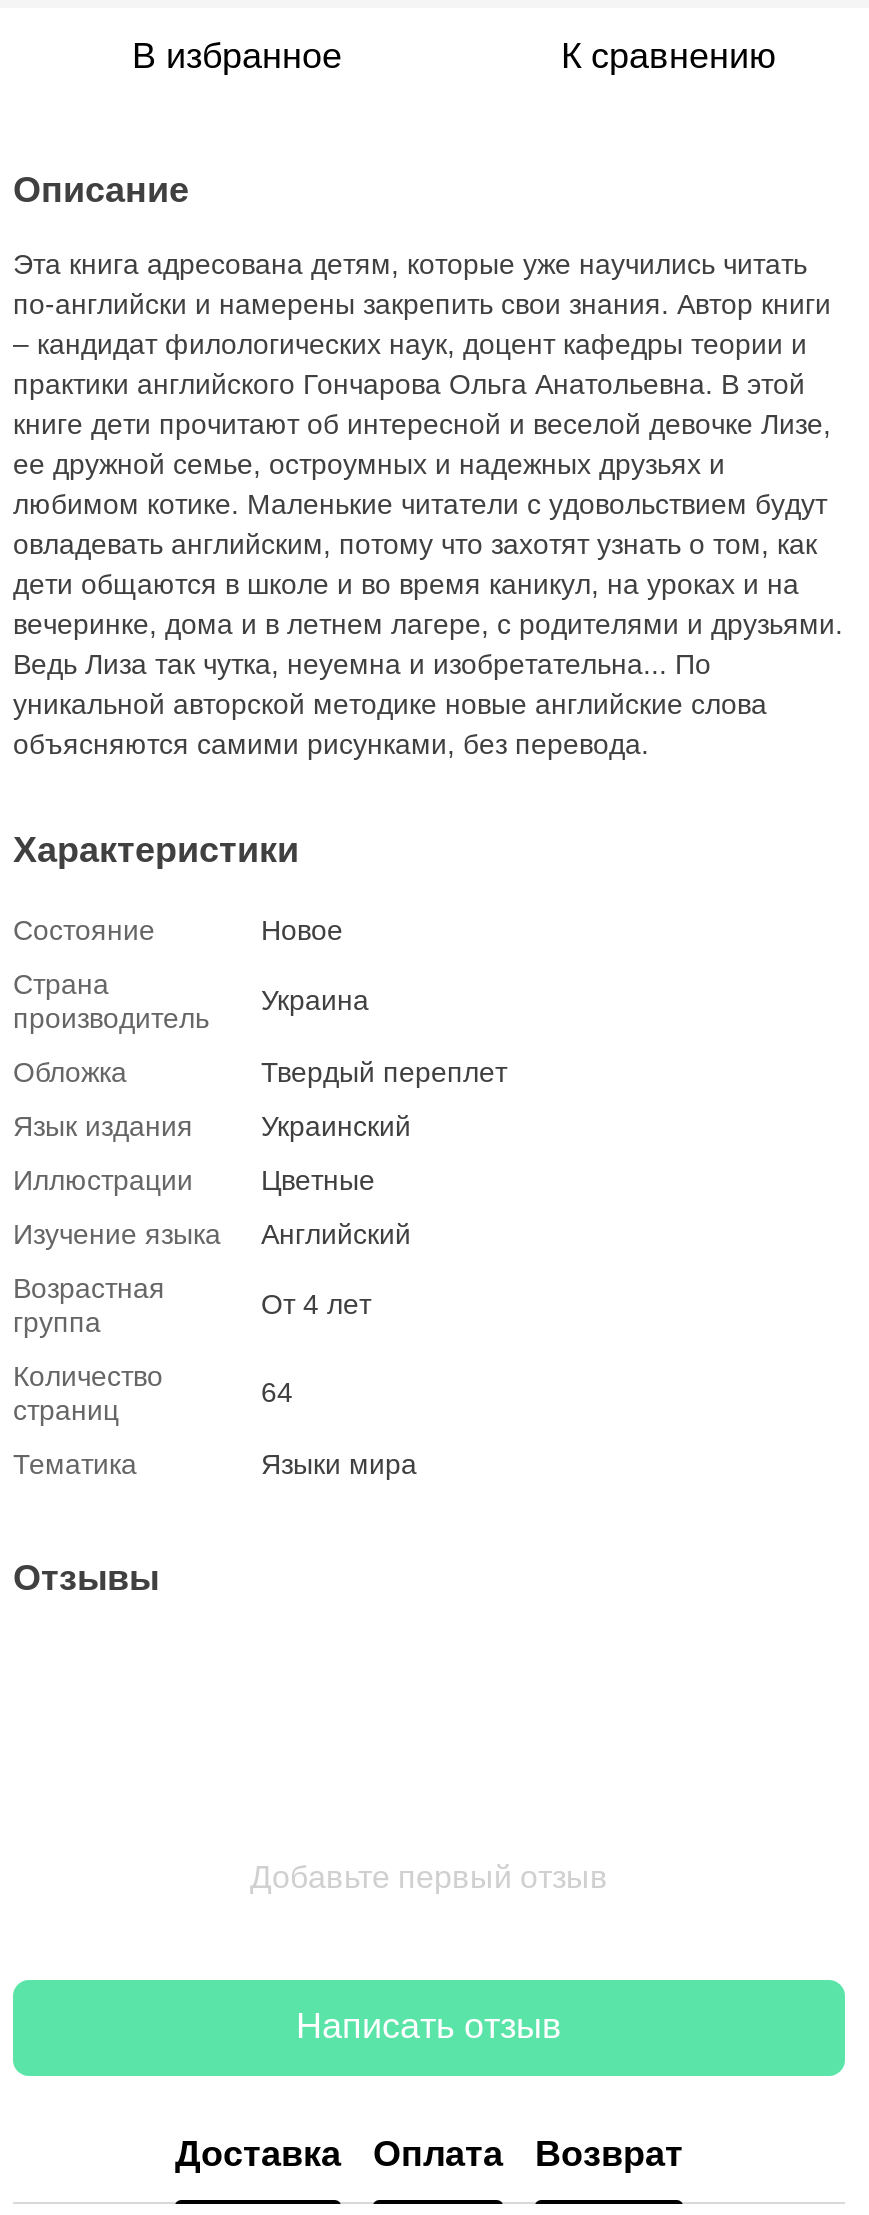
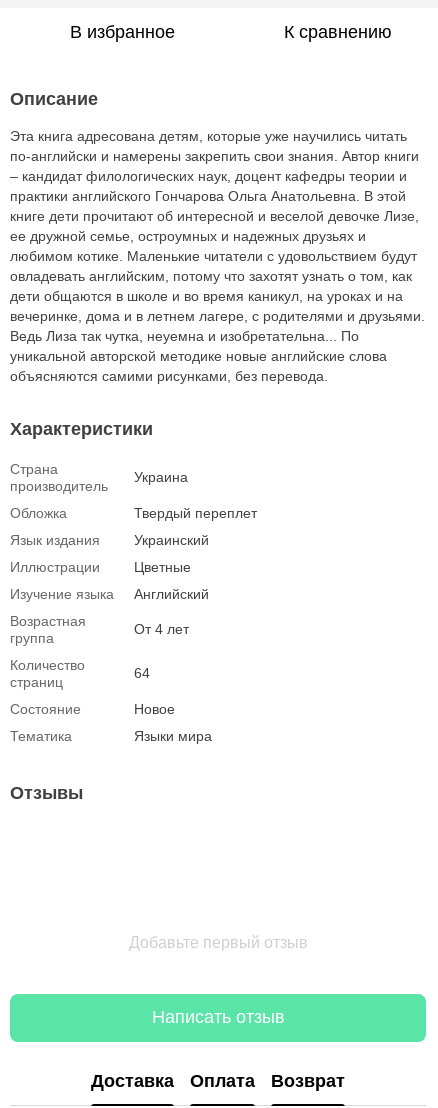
moved down: Состояние | Новое

moved up: Страна | производитель | Украина | ... | страниц | 64
